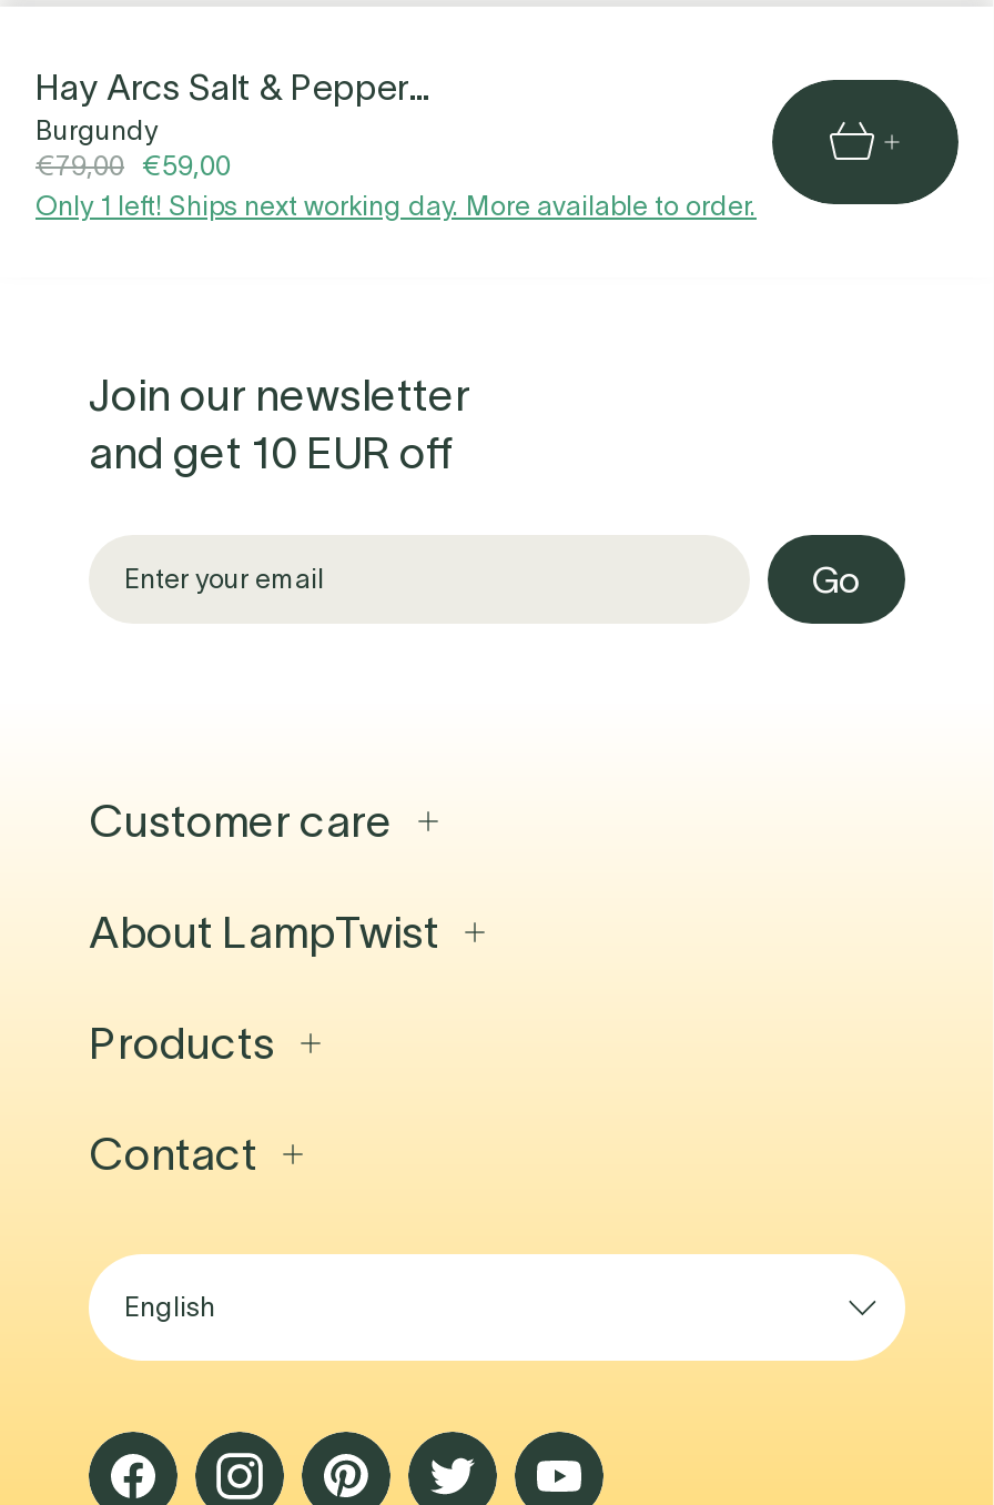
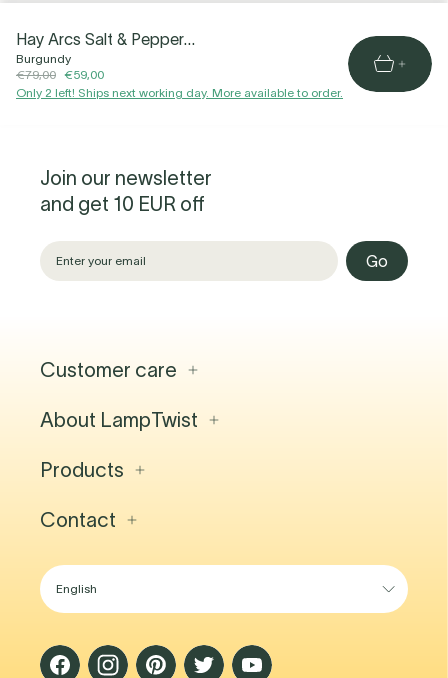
- Only 1 left! Ships next working day. More available to order.
+ Only 2 left! Ships next working day. More available to order.
